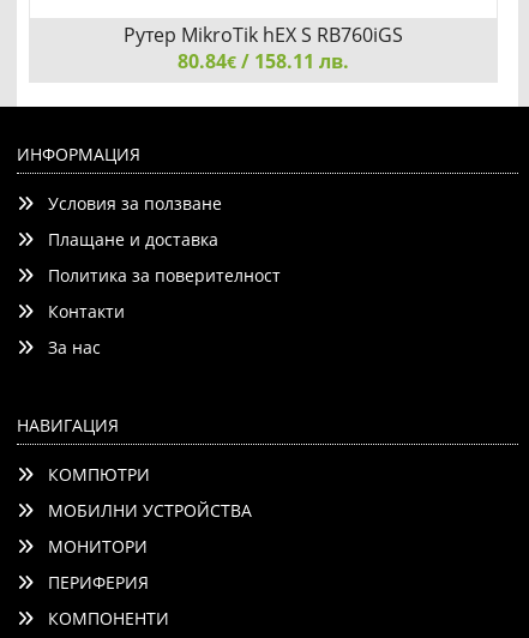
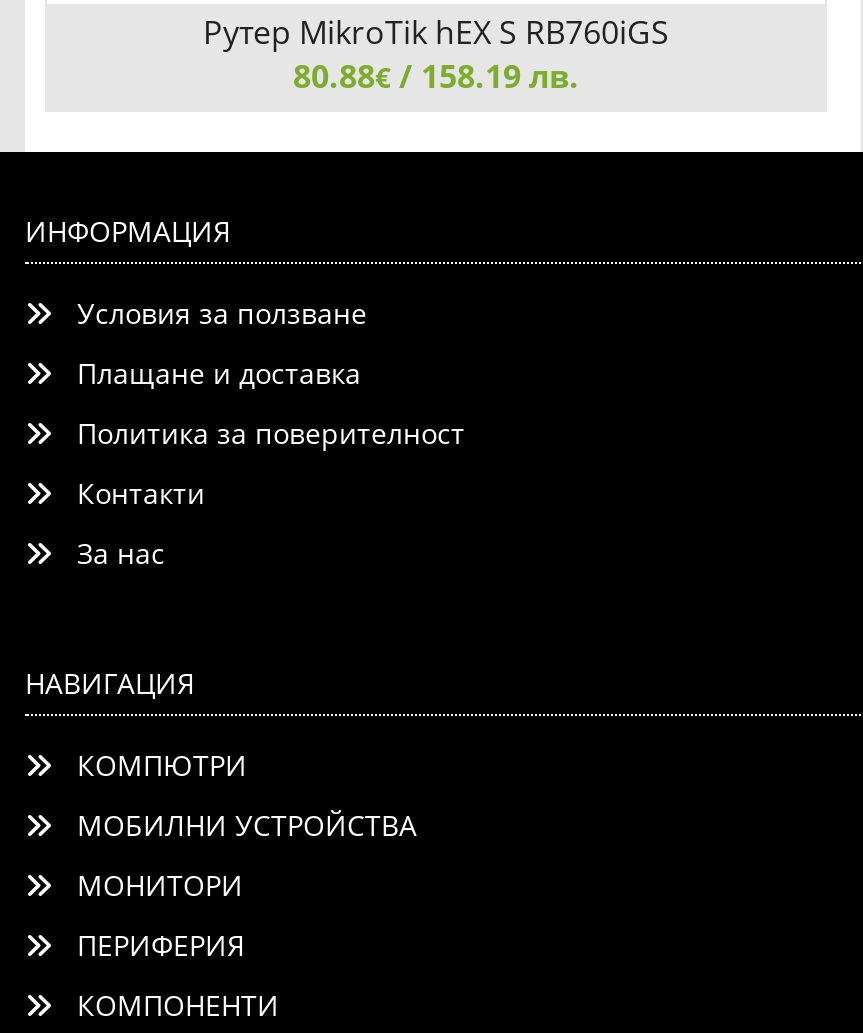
- 80.84€/ 158.11 лв.
+ 80.88€/ 158.19 лв.
